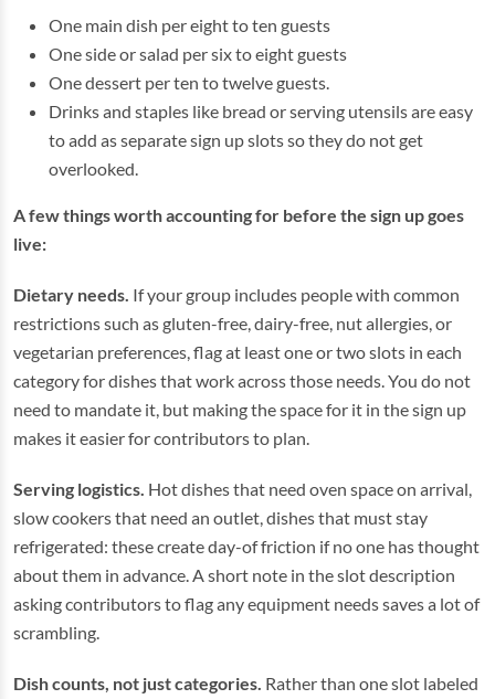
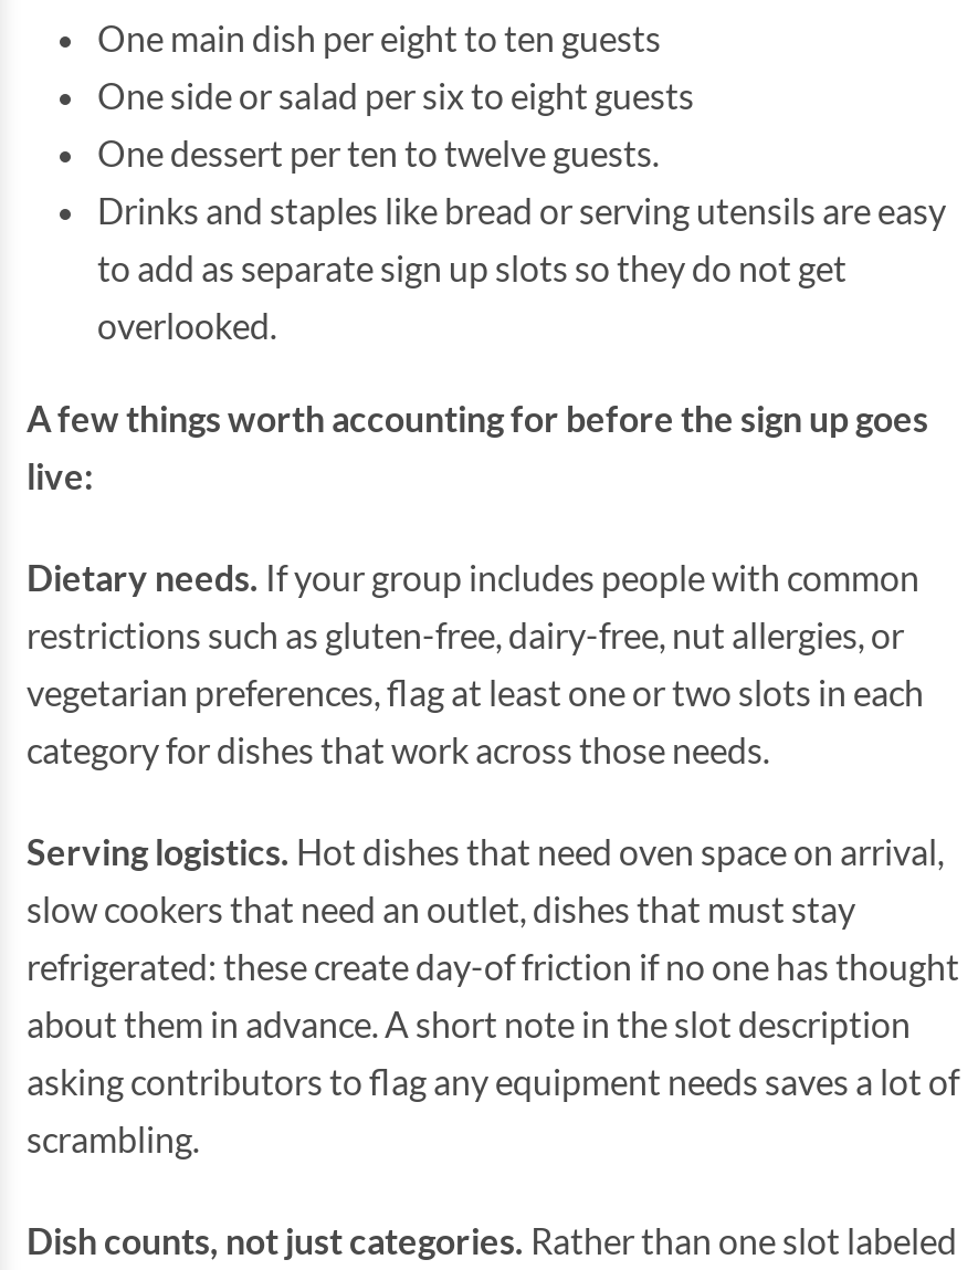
- category for dishes that work across those needs. You do not
- need to mandate it, but making the space for it in the sign up
- makes it easier for contributors to plan.
+ category for dishes that work across those needs.
